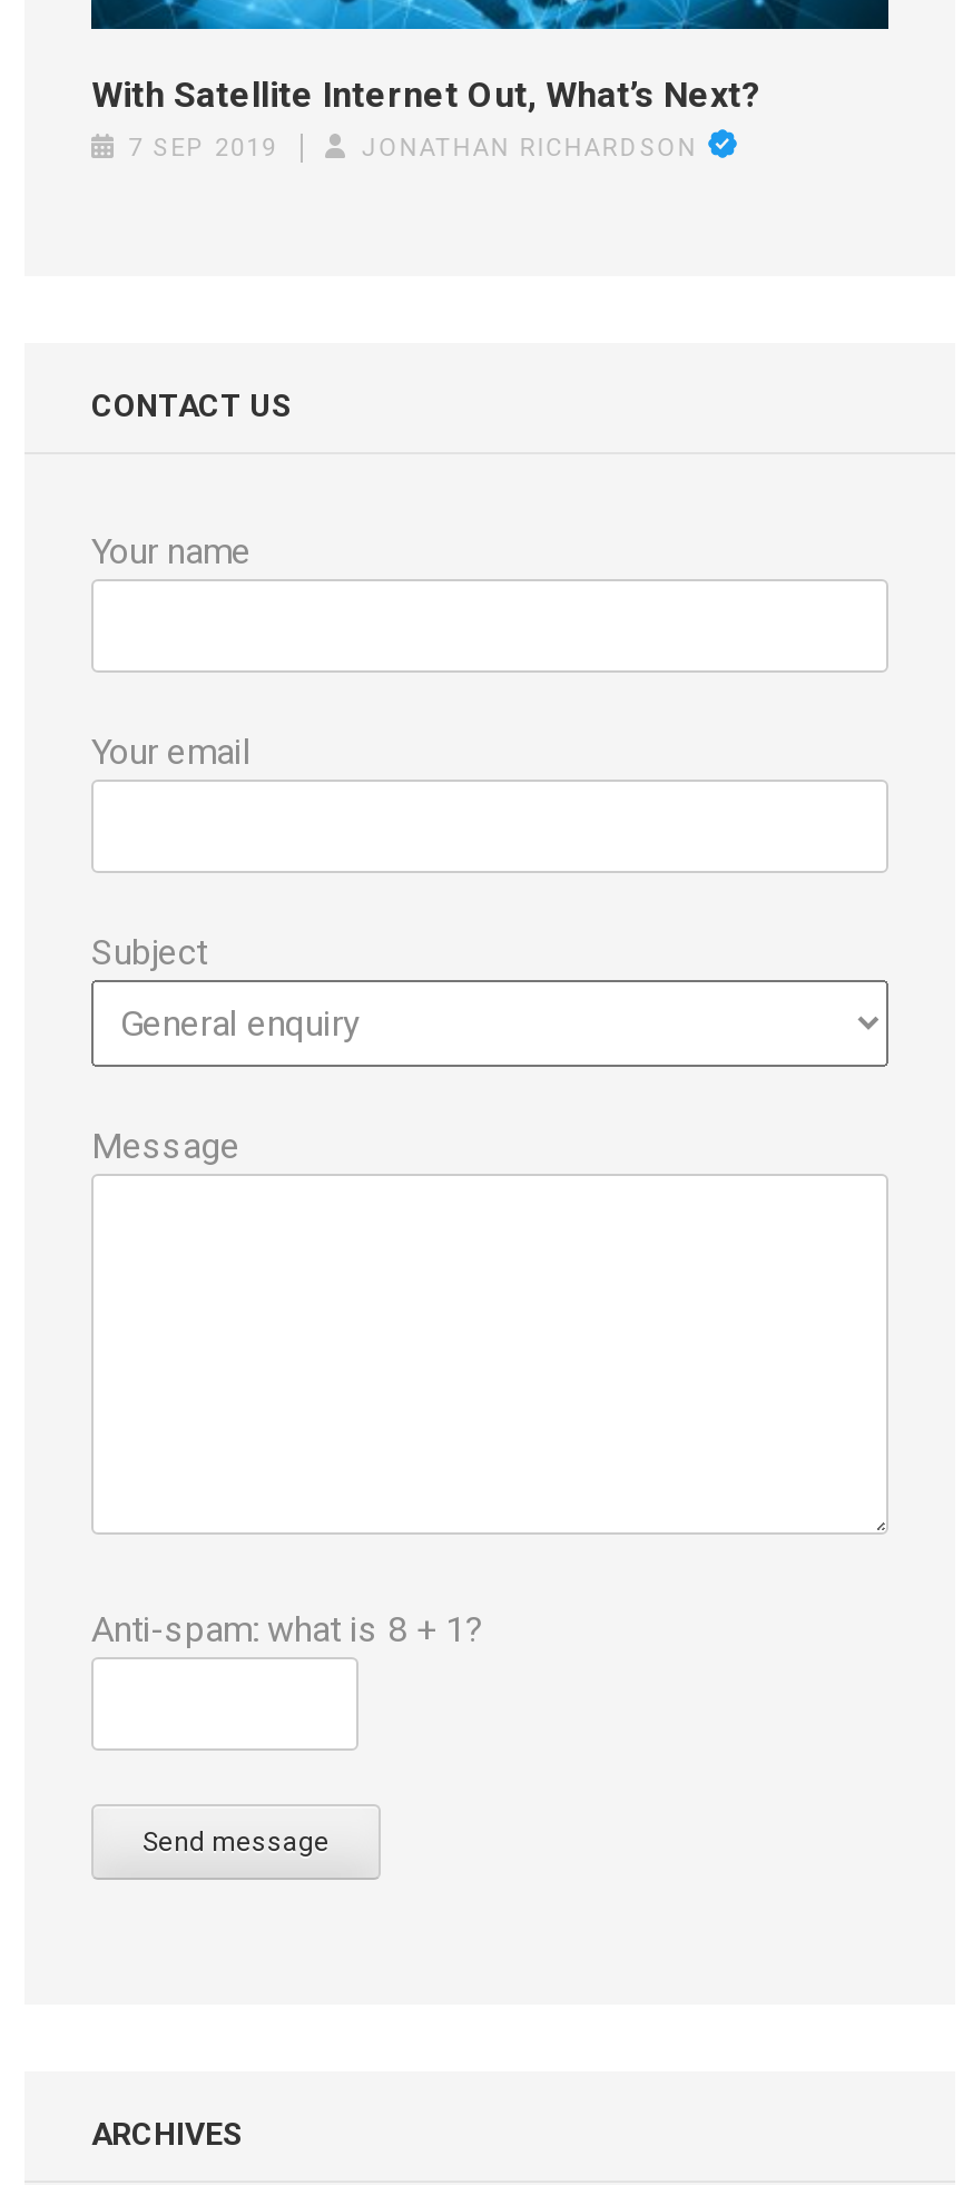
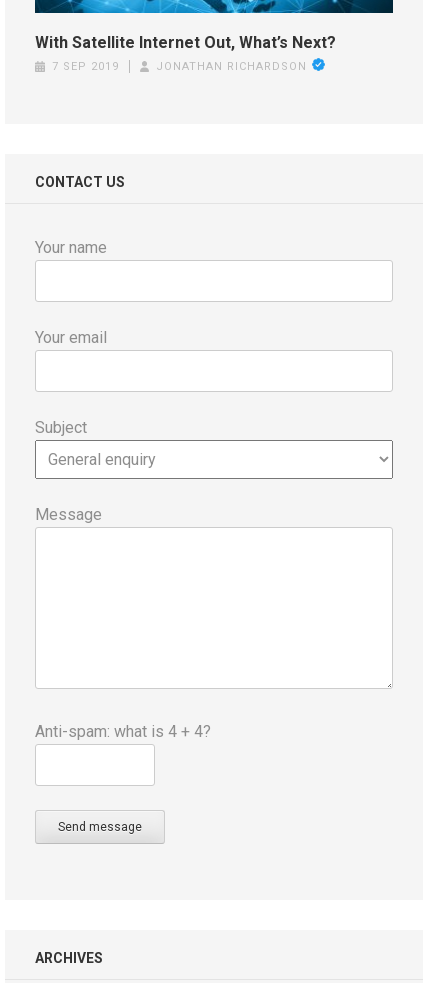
- Anti-spam: what is 8 + 1?
+ Anti-spam: what is 4 + 4?
